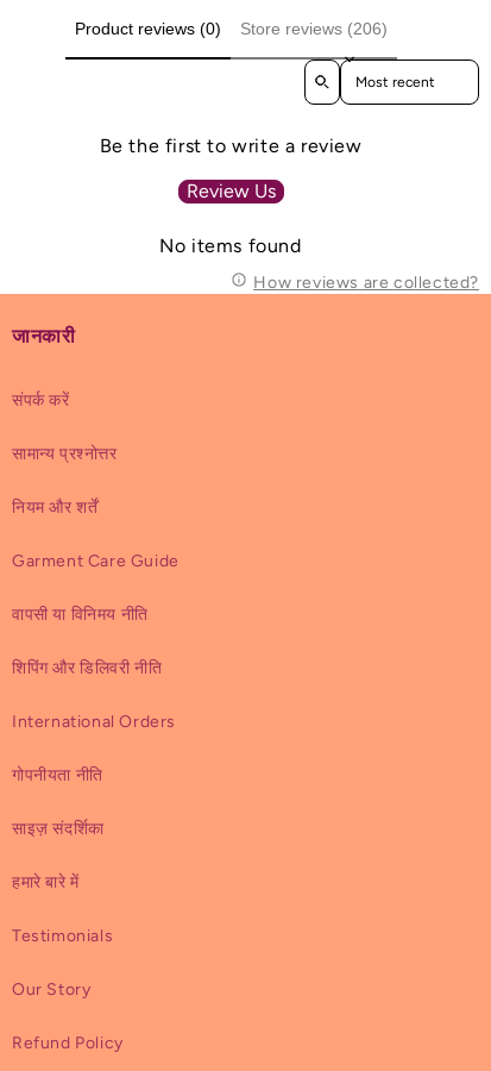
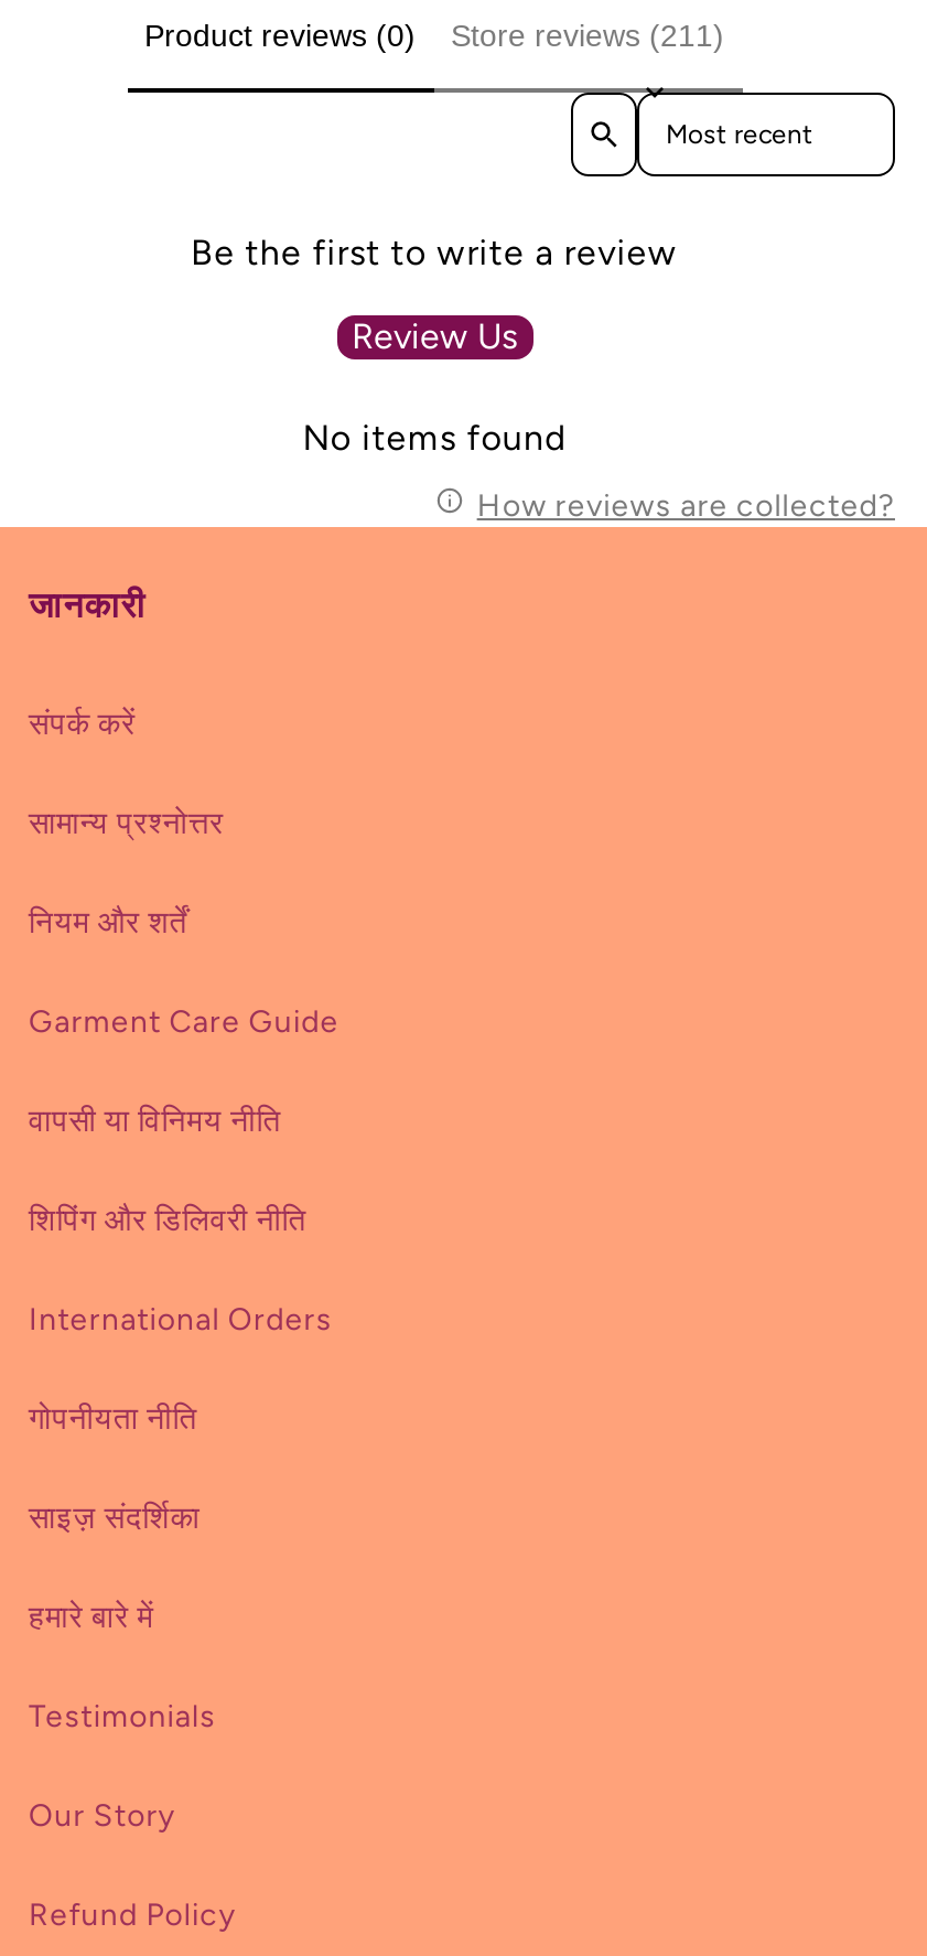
- Store reviews (206)
+ Store reviews (211)
